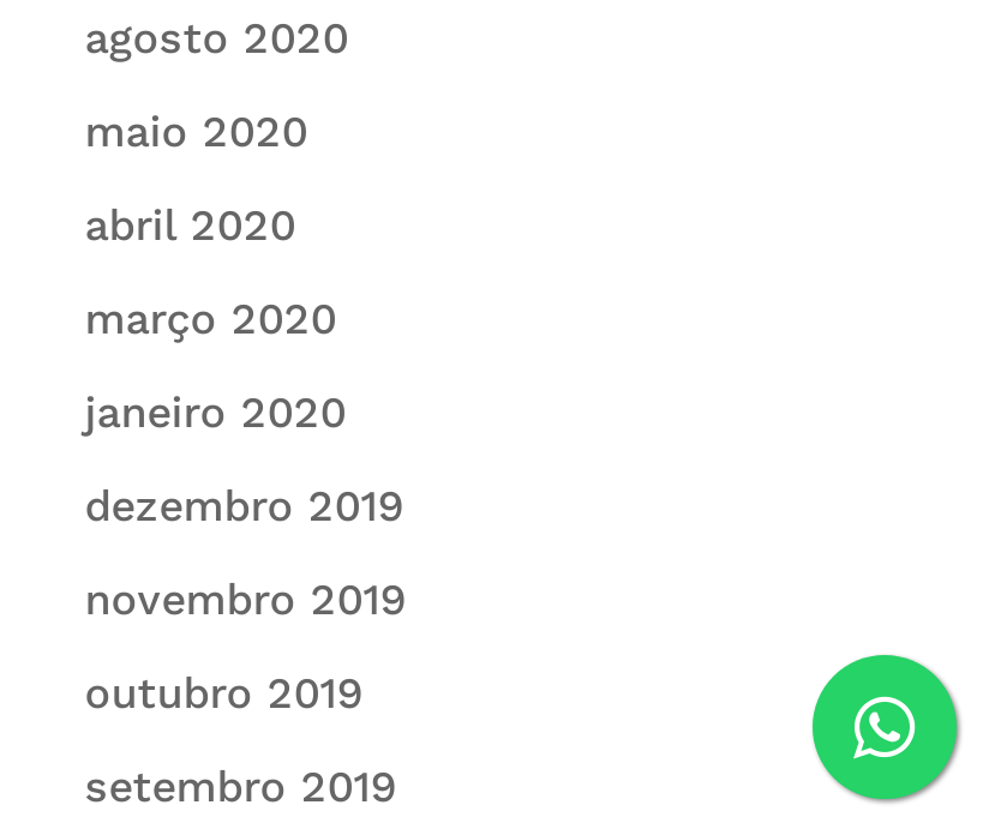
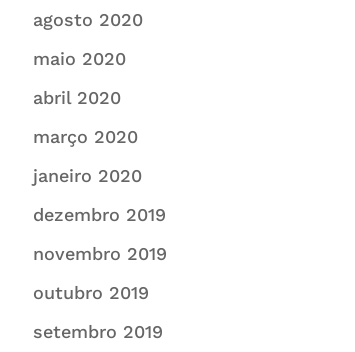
- [image]
